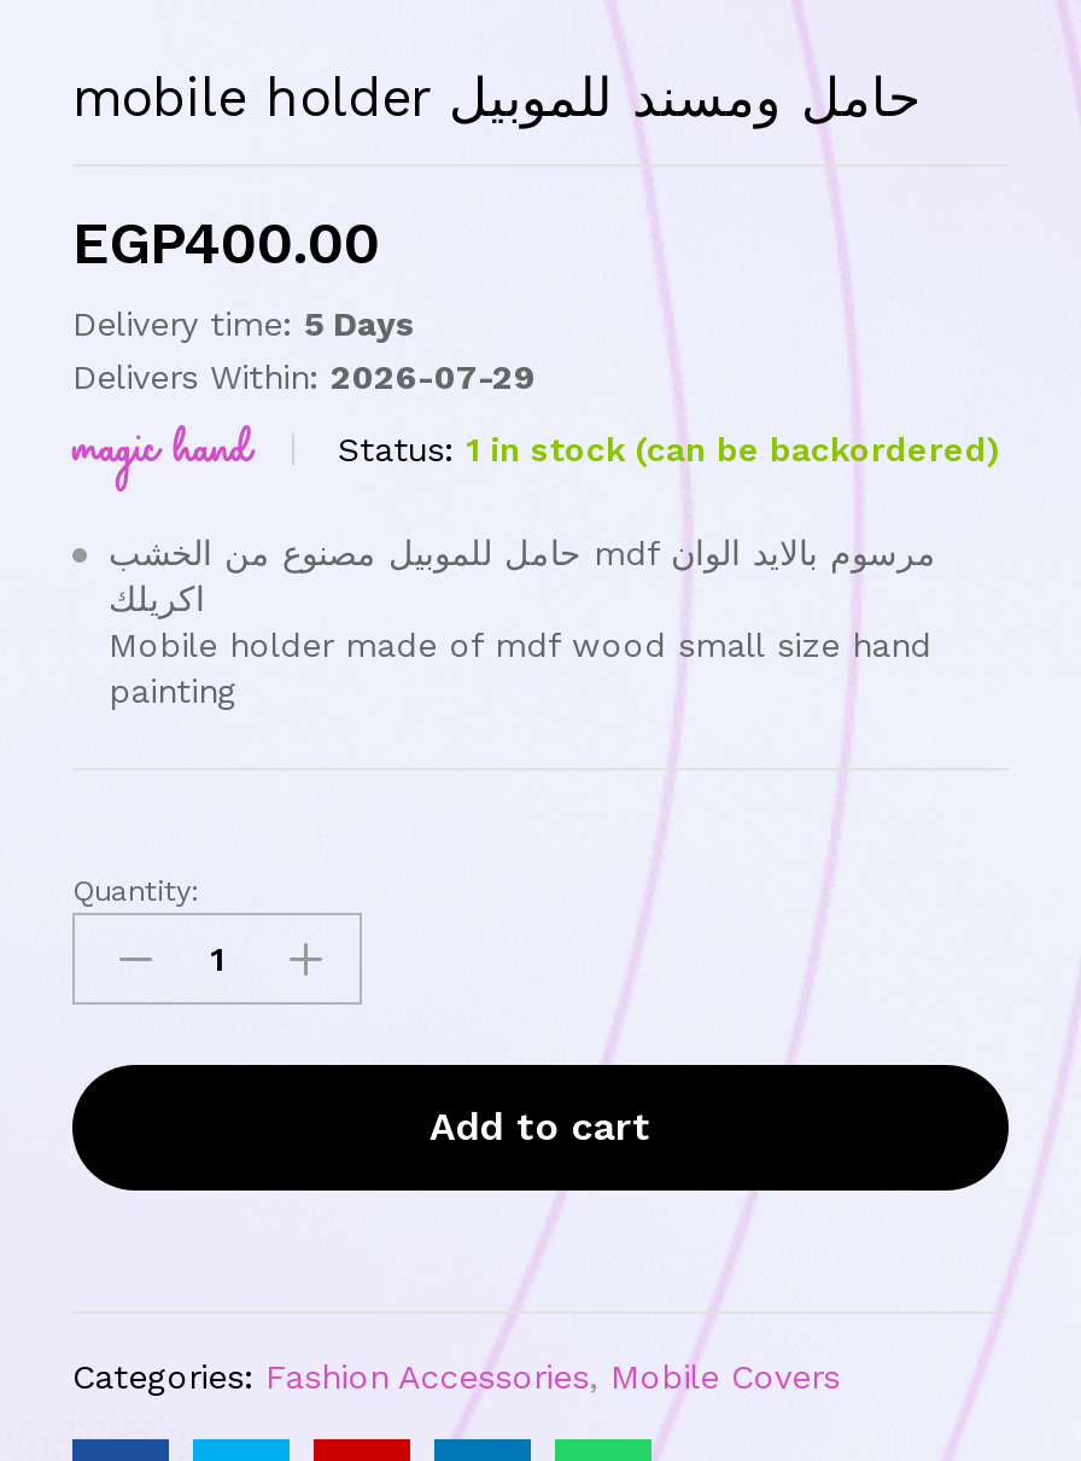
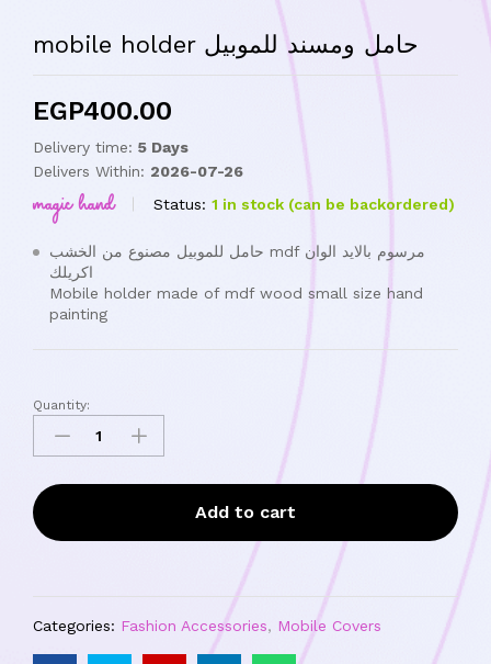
- Delivers Within: 2026-07-29
+ Delivers Within: 2026-07-26
